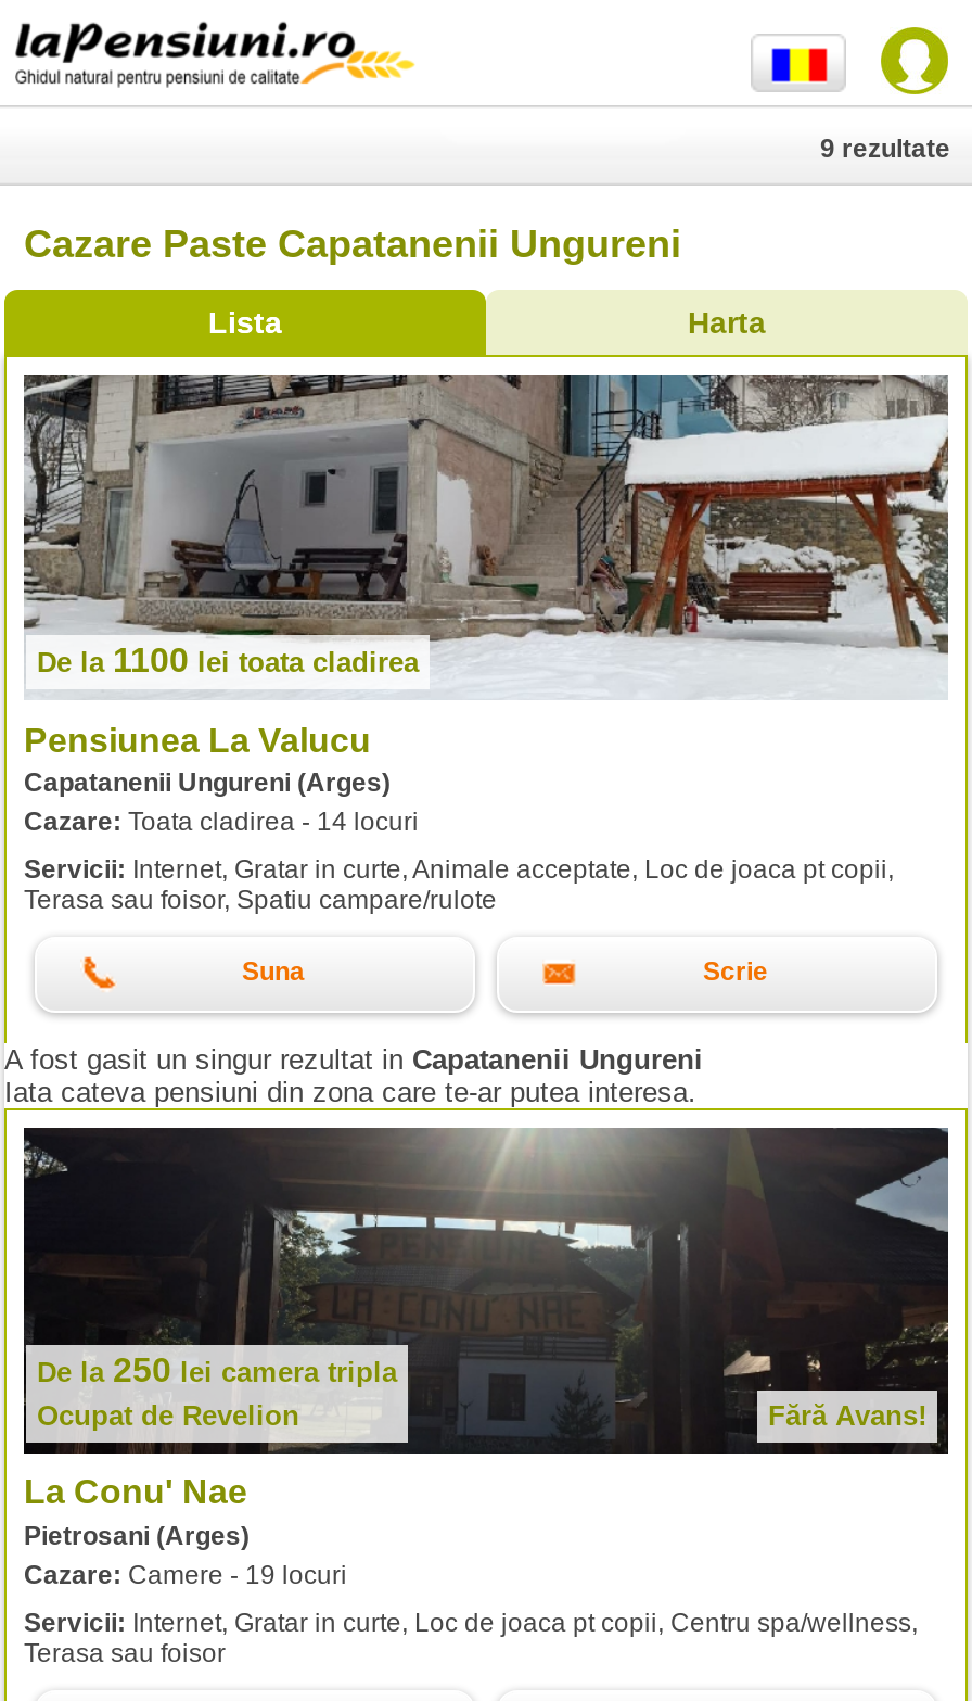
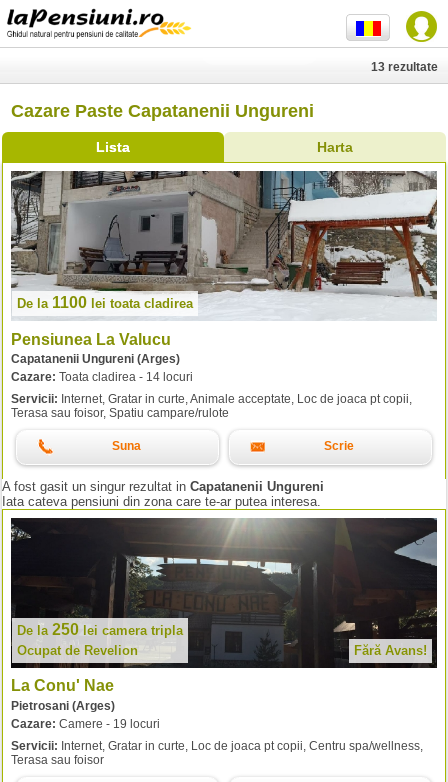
- 9 rezultate
+ 13 rezultate
